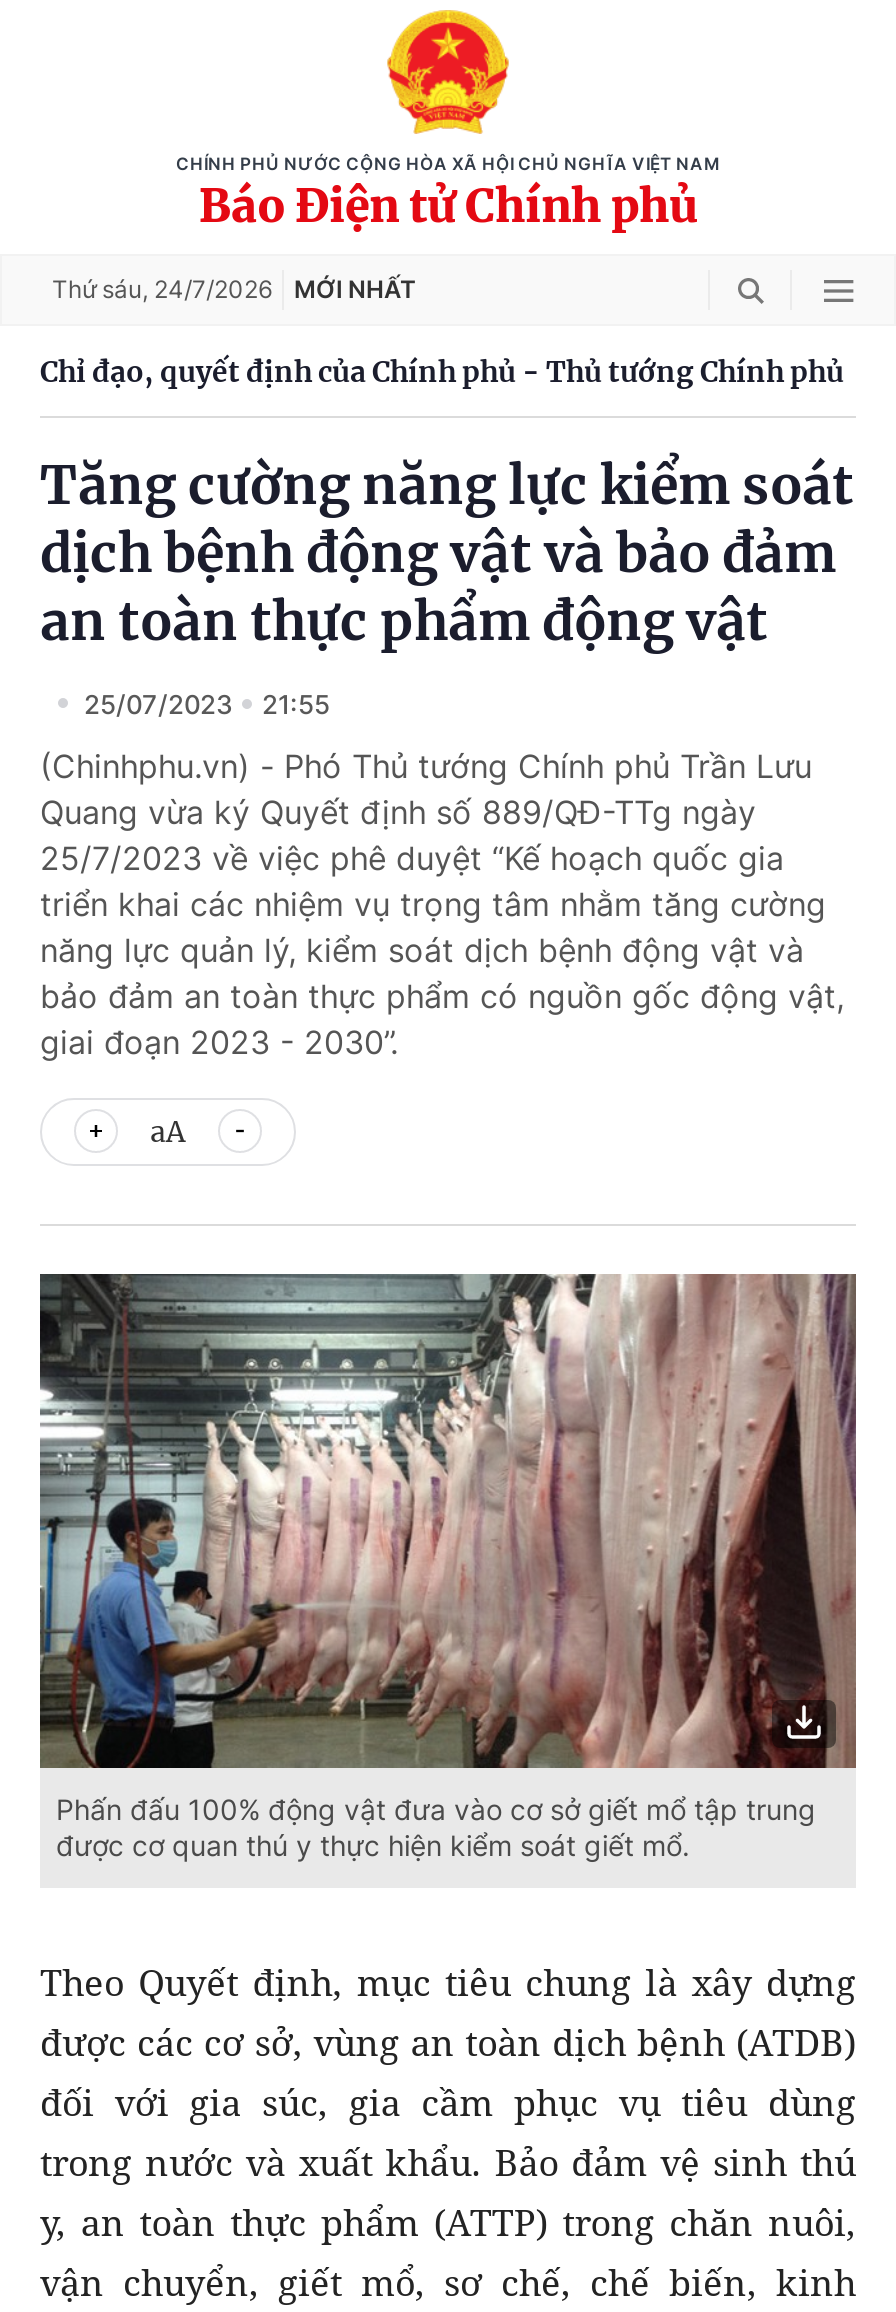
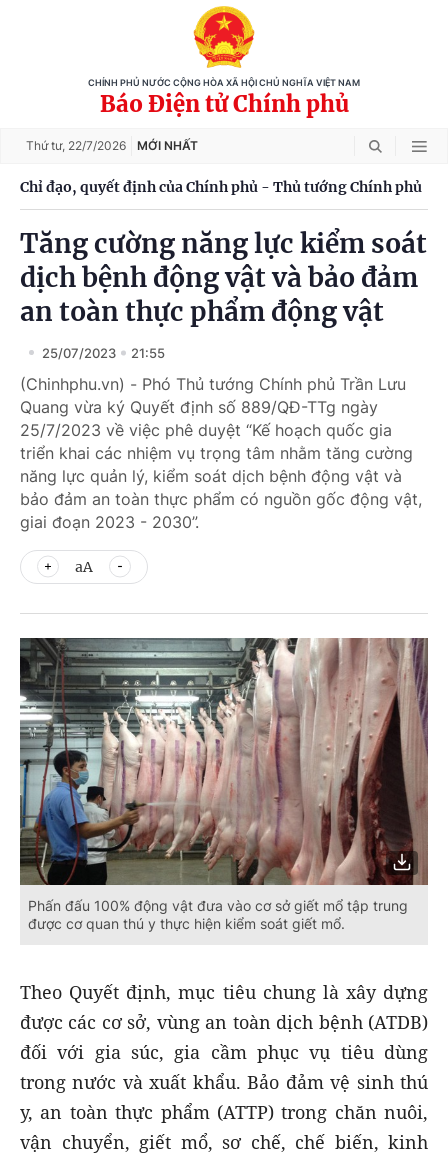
- Thứ sáu, 24/7/2026 MỚI NHẤT
+ Thứ tư, 22/7/2026 MỚI NHẤT
